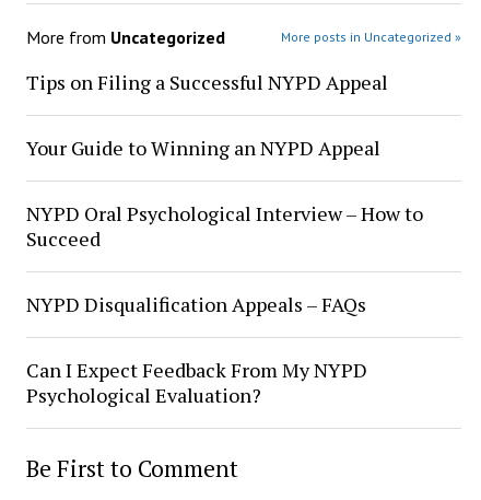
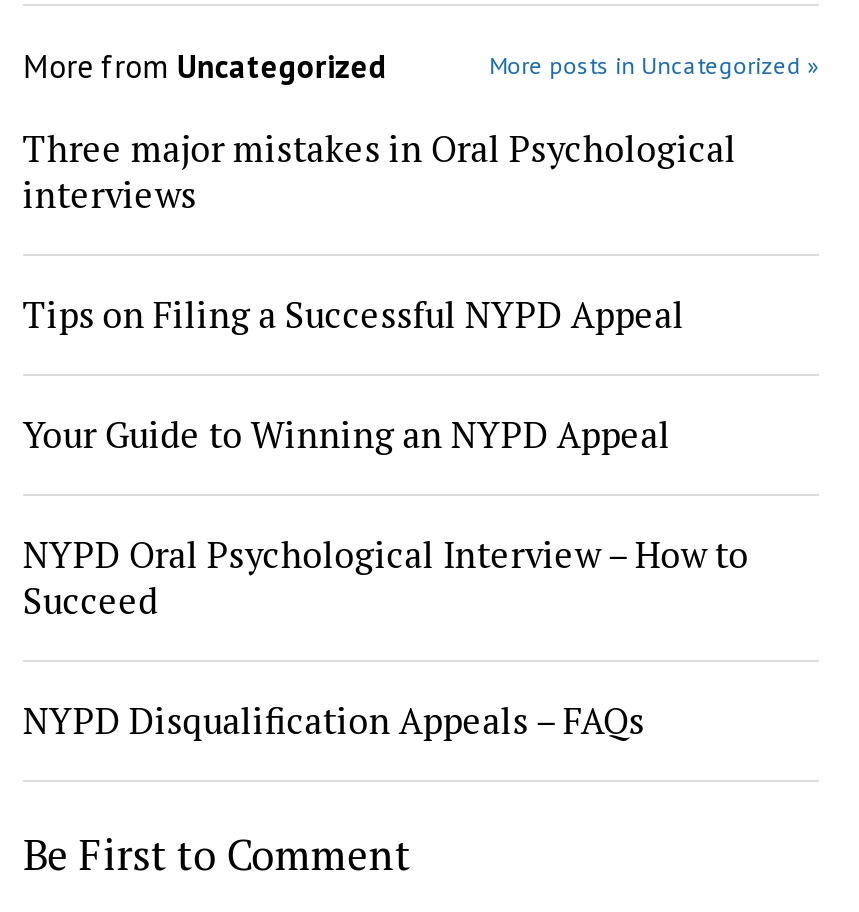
+ Three major mistakes in Oral Psychological
+ interviews

moved down: Tips on Filing a Successful NYPD Appeal | Your Guide to Winning an NYPD Appeal | NYPD Oral Psychological Interview – How to | Succeed | NYPD Disqualification Appeals – FAQs

- Can I Expect Feedback From My NYPD
- Psychological Evaluation?
